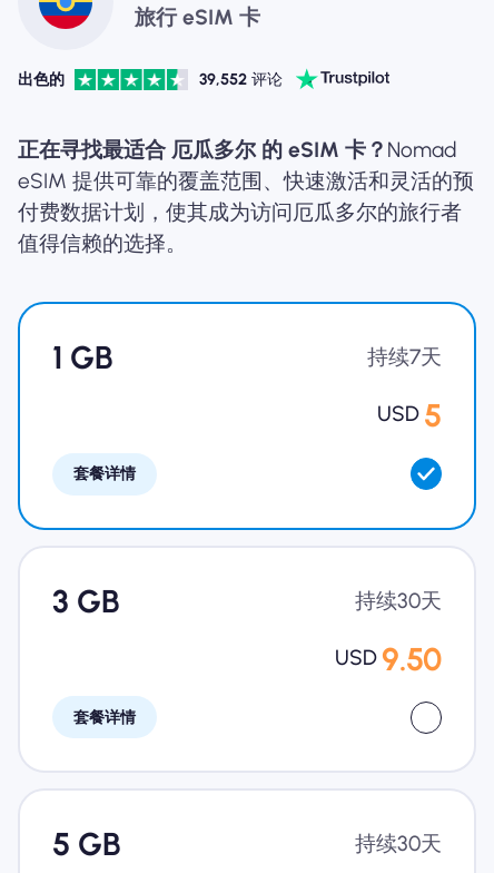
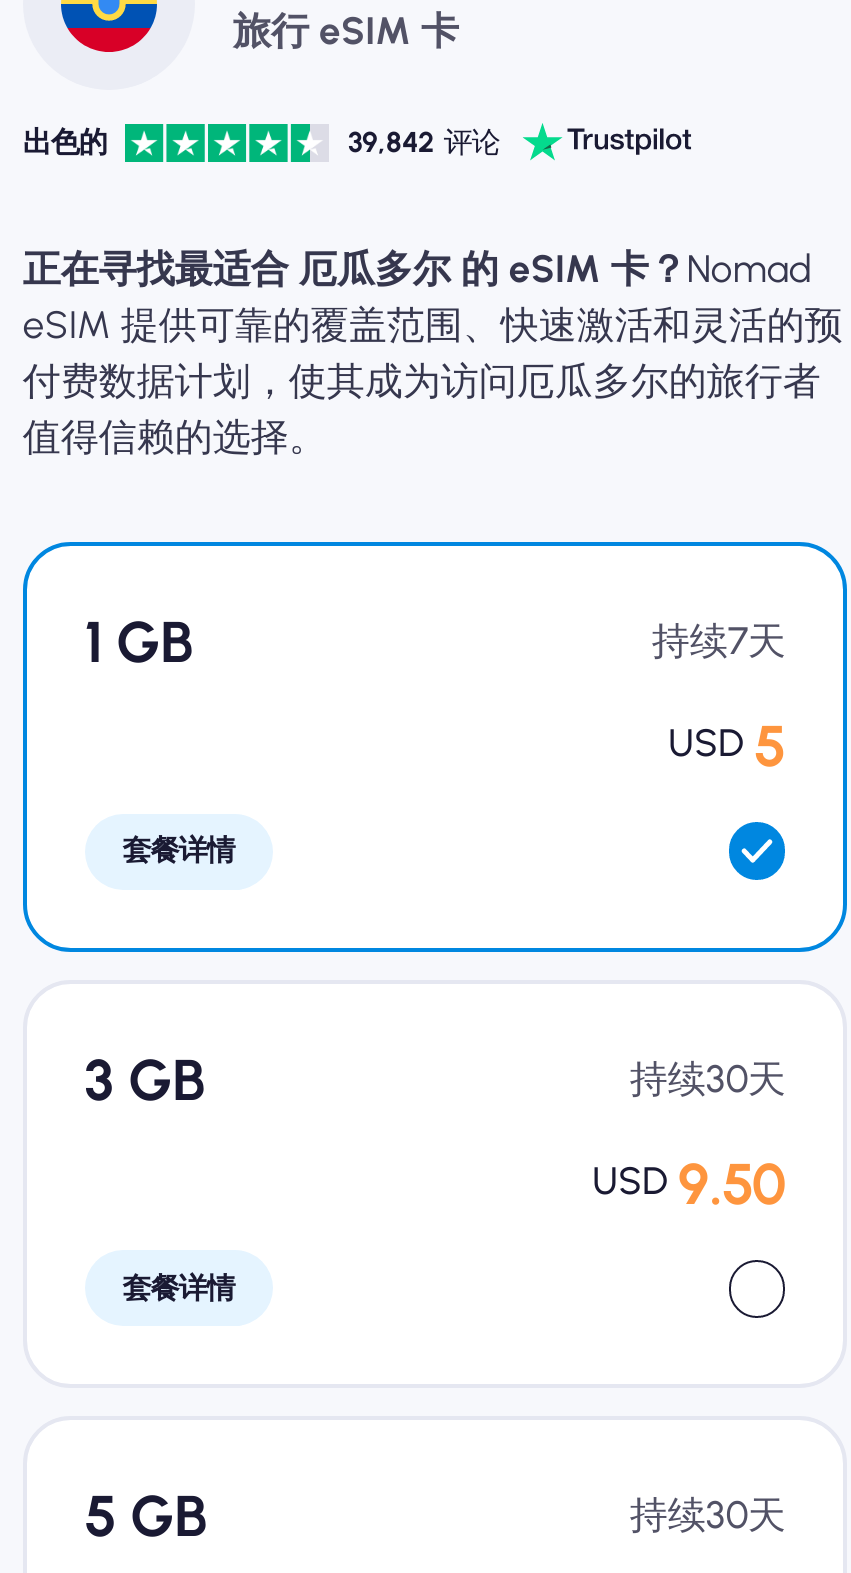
- 39,552 评论
+ 39,842 评论
